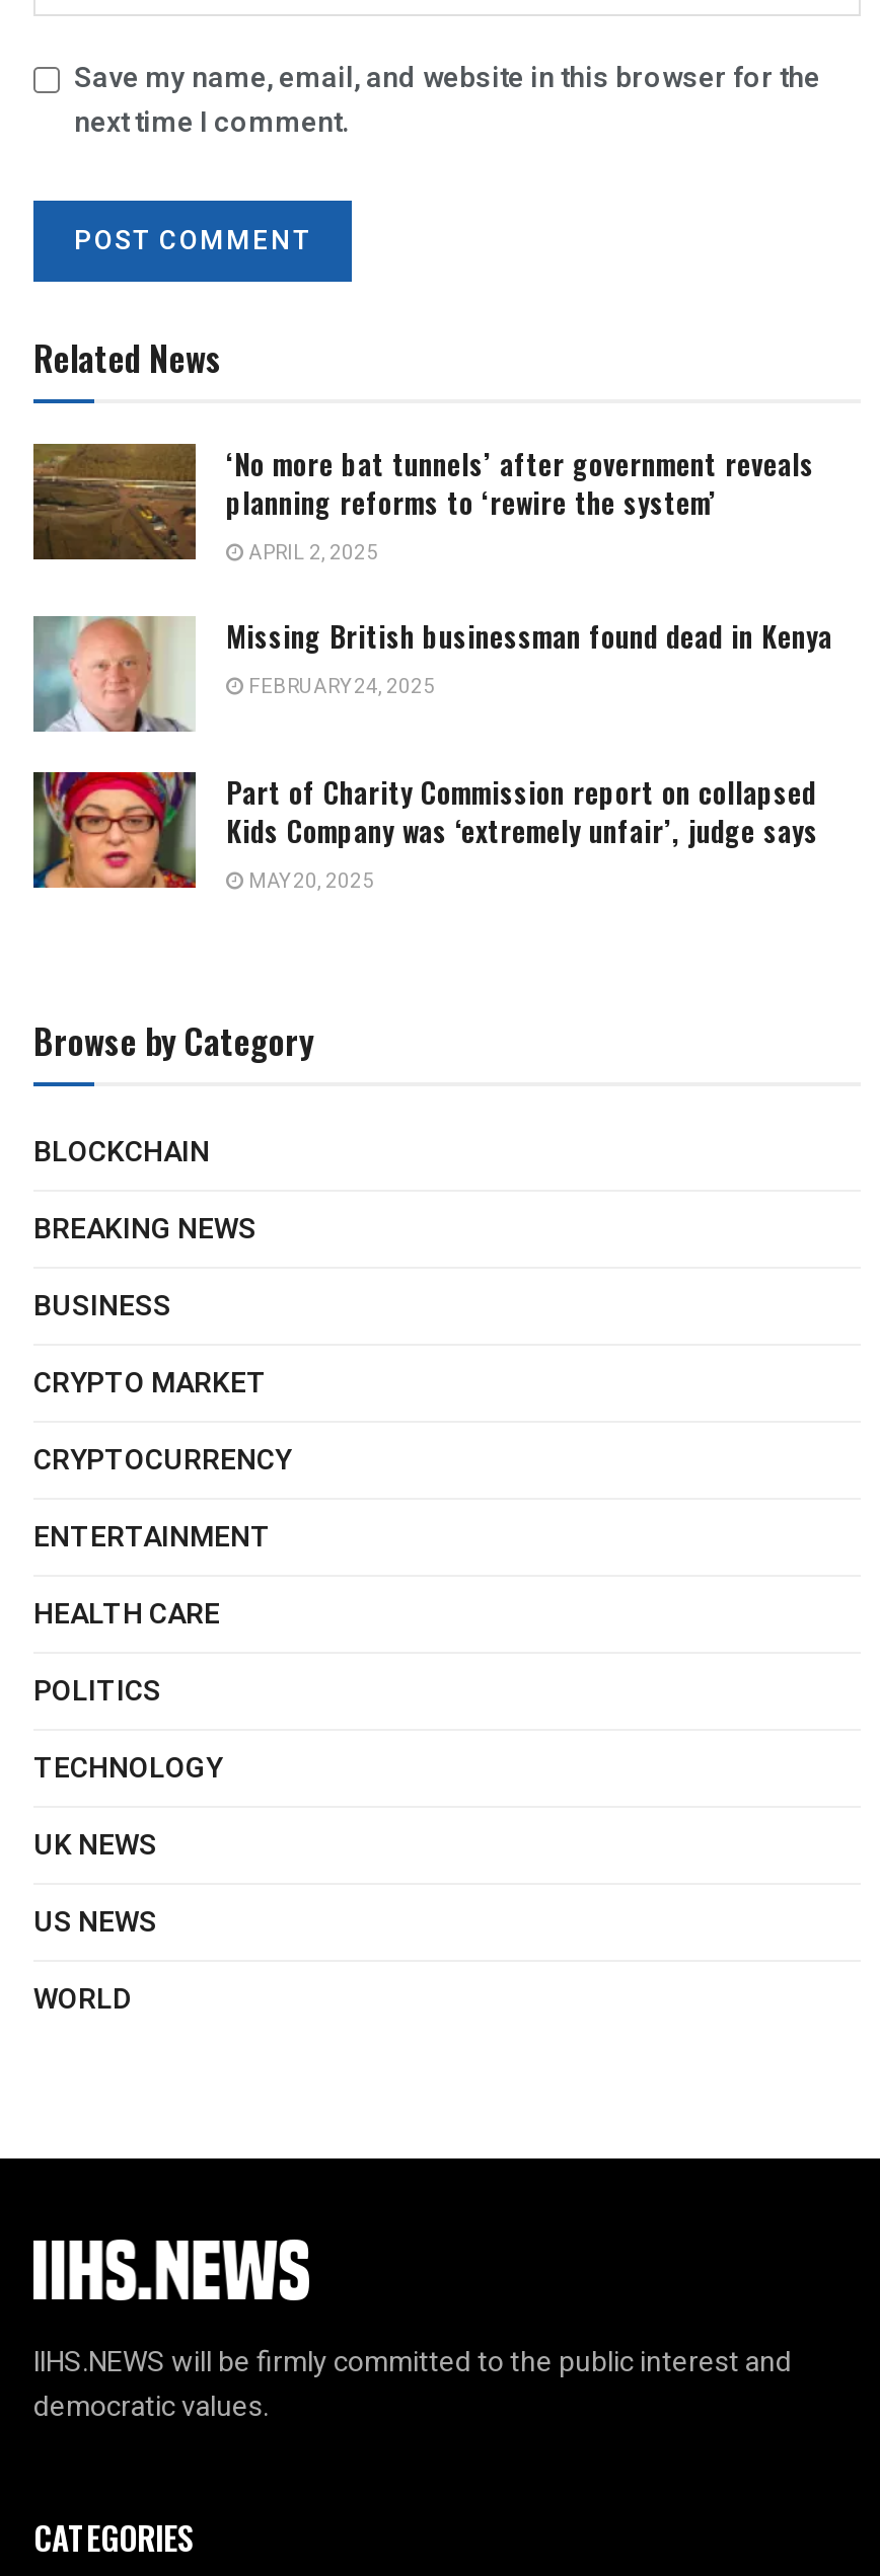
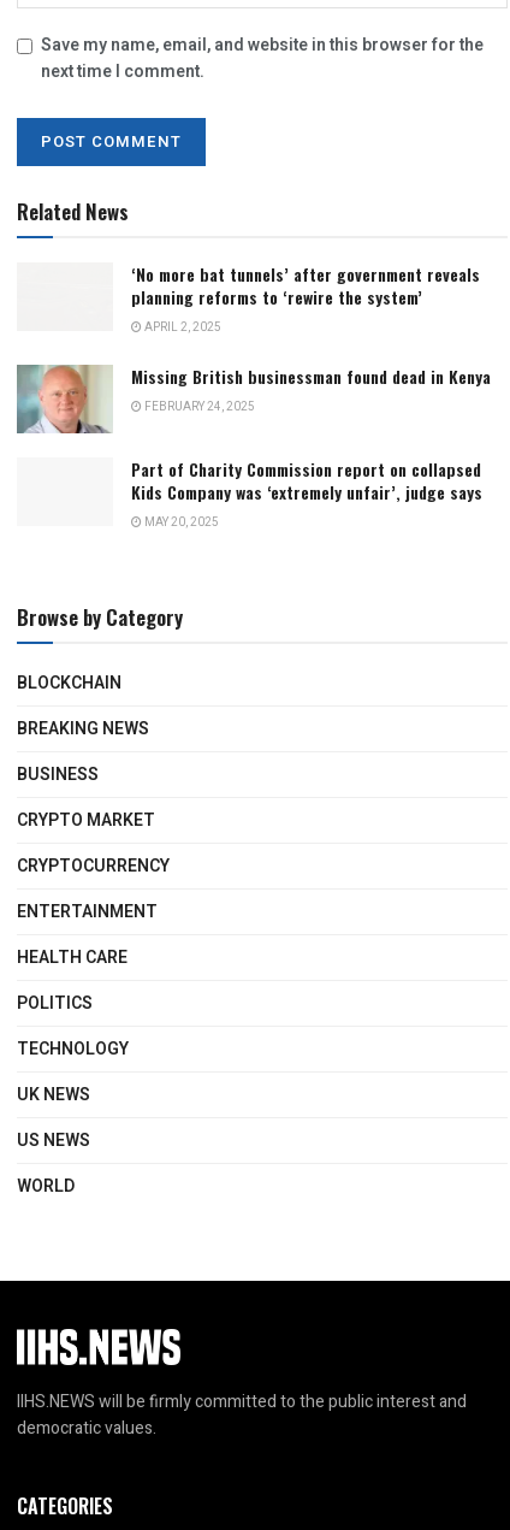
- [image]

- [image]
